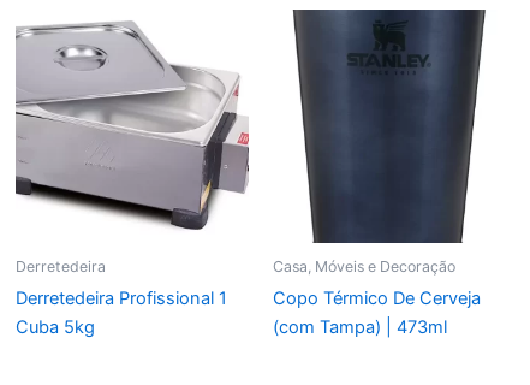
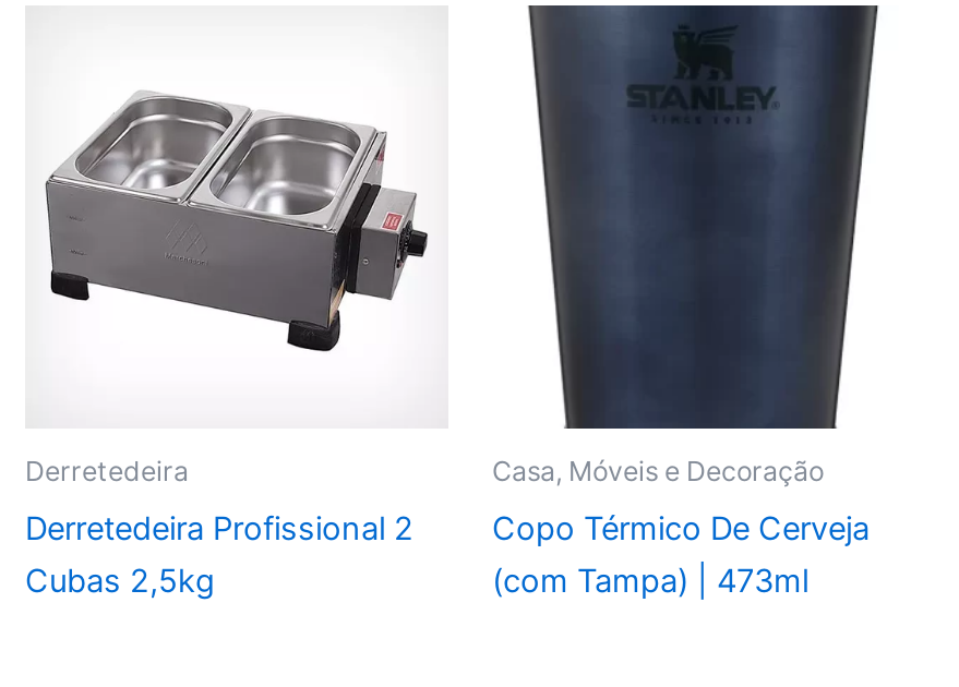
- [image]
+ [image]

- Derretedeira Profissional 1
- Cuba 5kg
+ Derretedeira Profissional 2
+ Cubas 2,5kg
